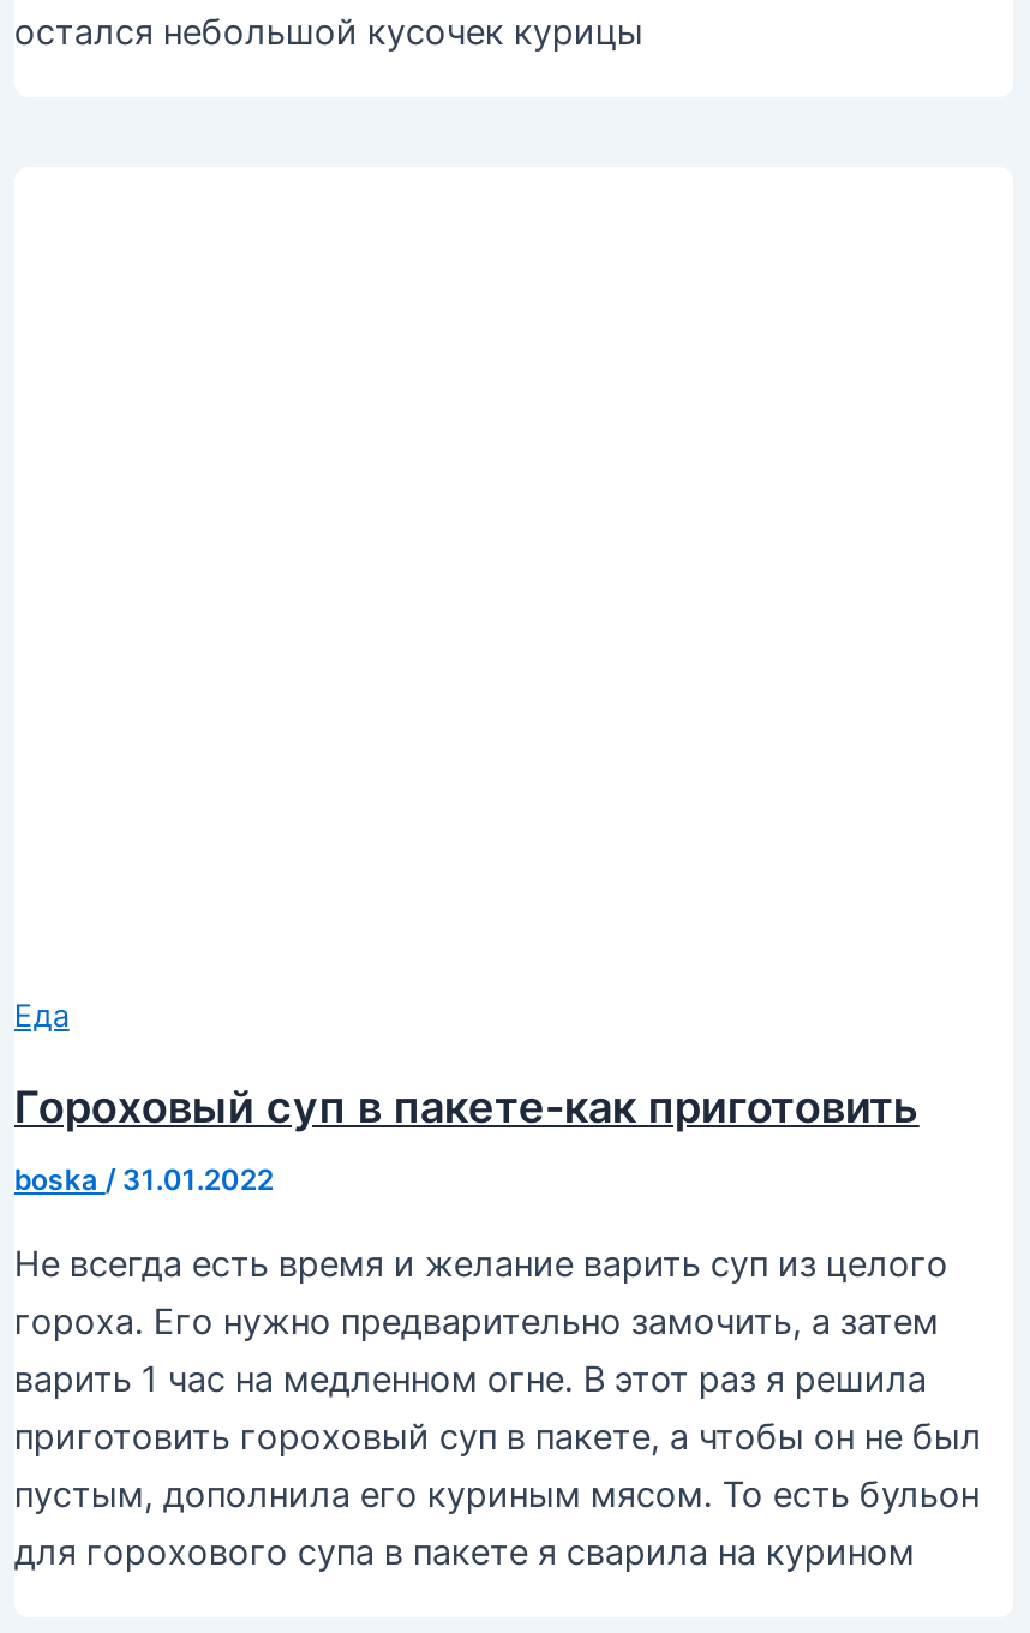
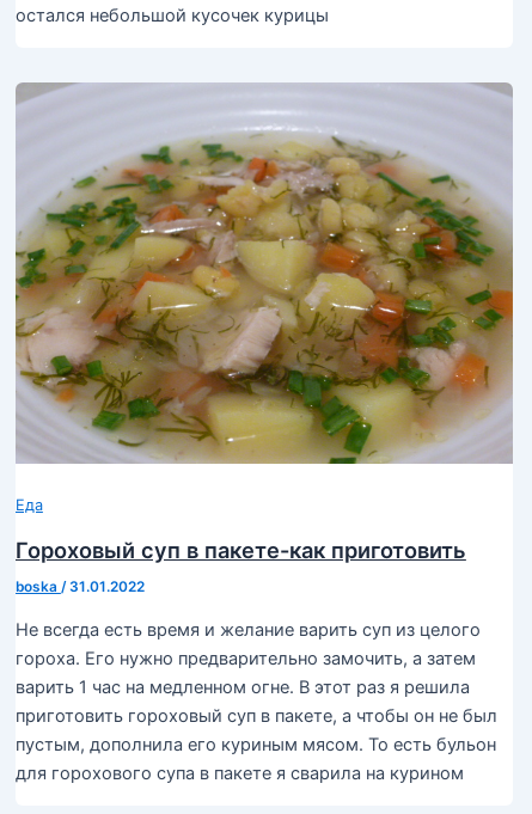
+ [image]
